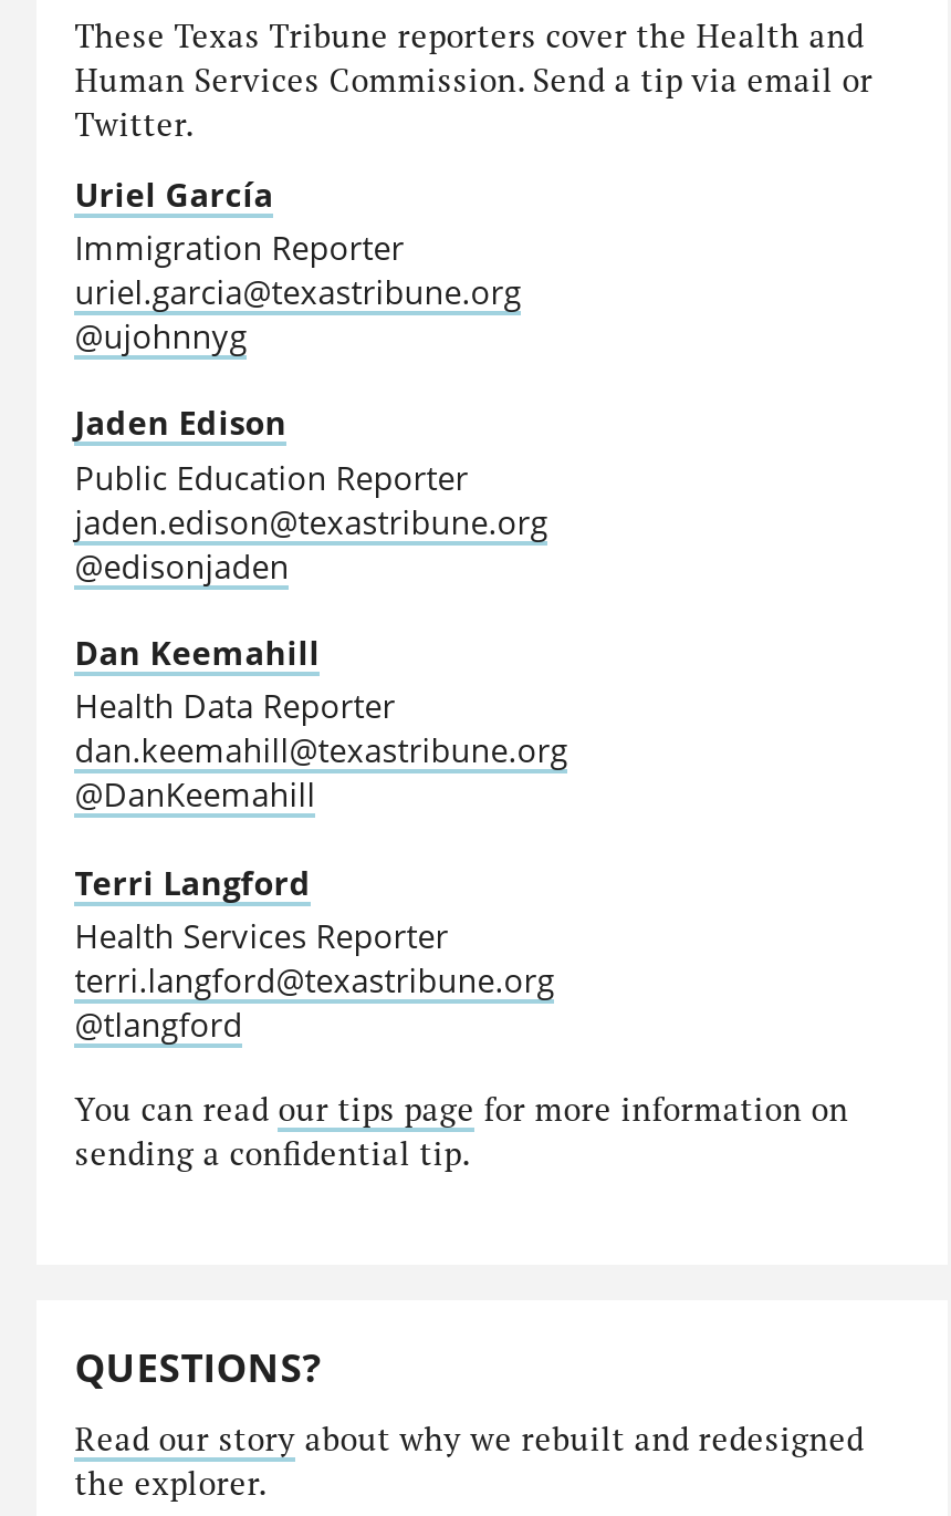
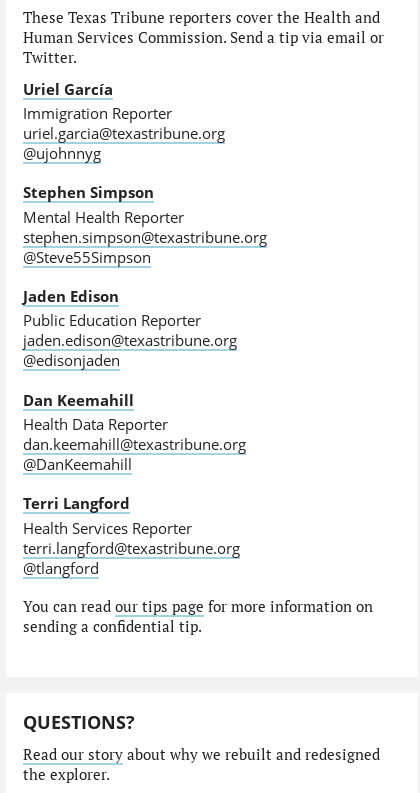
+ Stephen Simpson
+ Mental Health Reporter
+ stephen.simpson@texastribune.org
+ @Steve55Simpson
